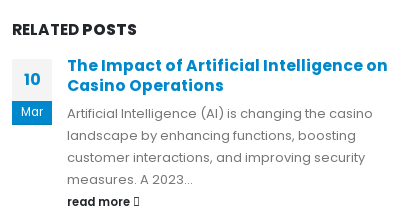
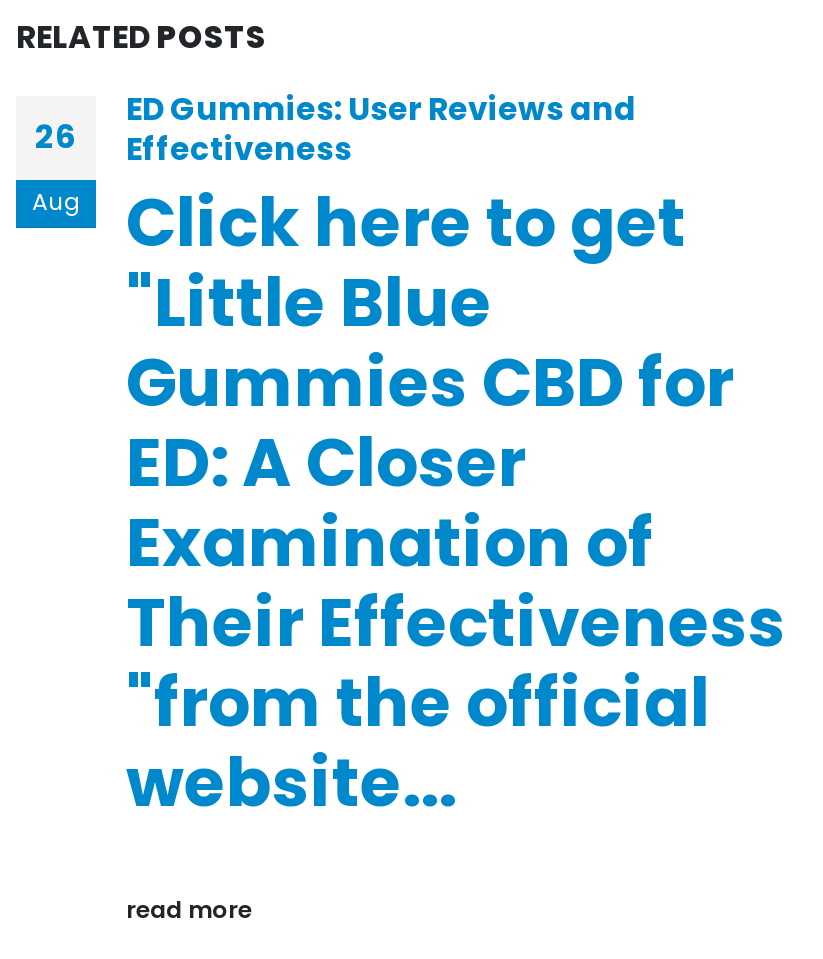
- The Impact of Artificial Intelligence on
- Casino Operations
- Artificial Intelligence (AI) is changing the casino
- landscape by enhancing functions, boosting
- customer interactions, and improving security
- measures. A 2023...
+ ED Gummies: User Reviews and
+ Effectiveness
+ Click here to get
+ "Little Blue
+ Gummies CBD for
+ ED: A Closer
+ Examination of
+ Their Effectiveness
+ "from the official
+ website...

- 10
+ 26

- Mar
+ Aug
